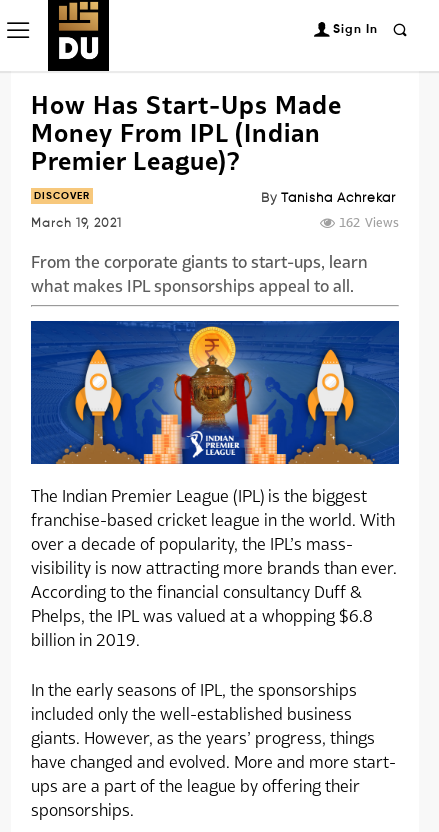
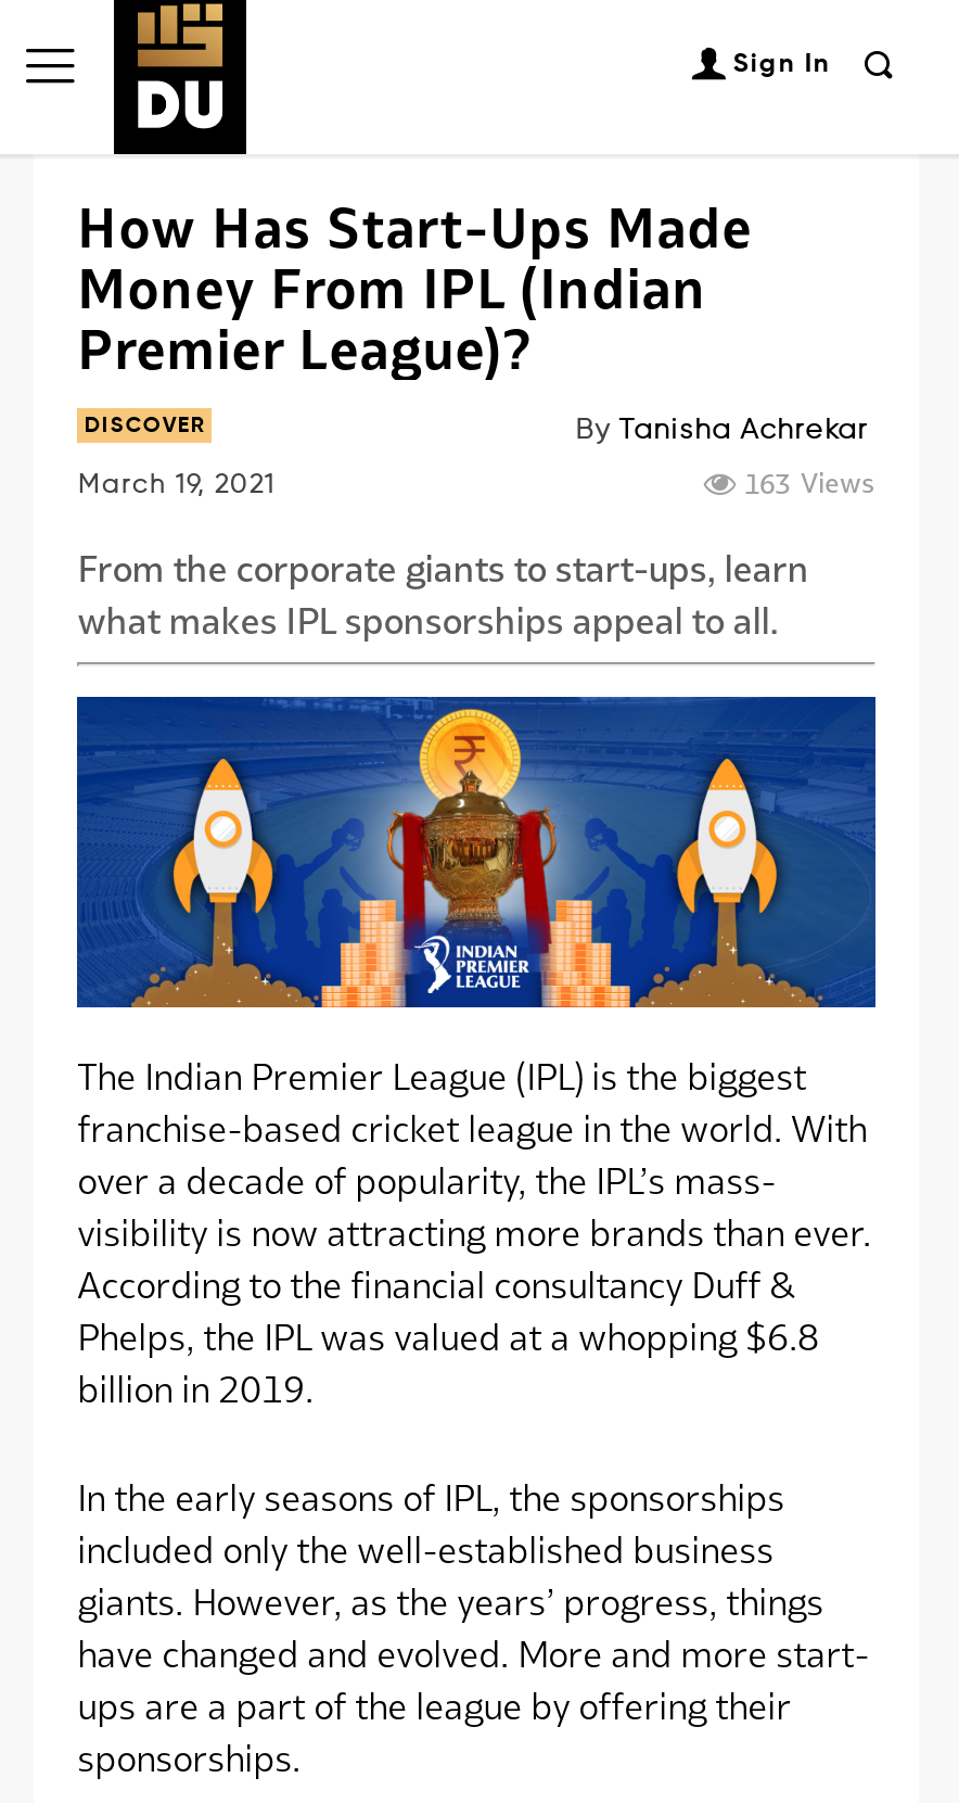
- 162 Views
+ 163 Views
